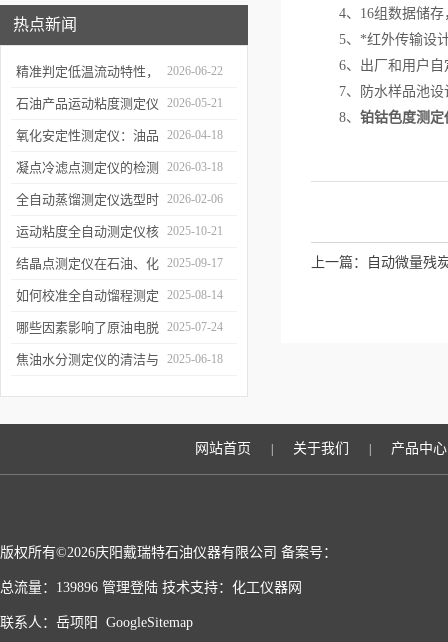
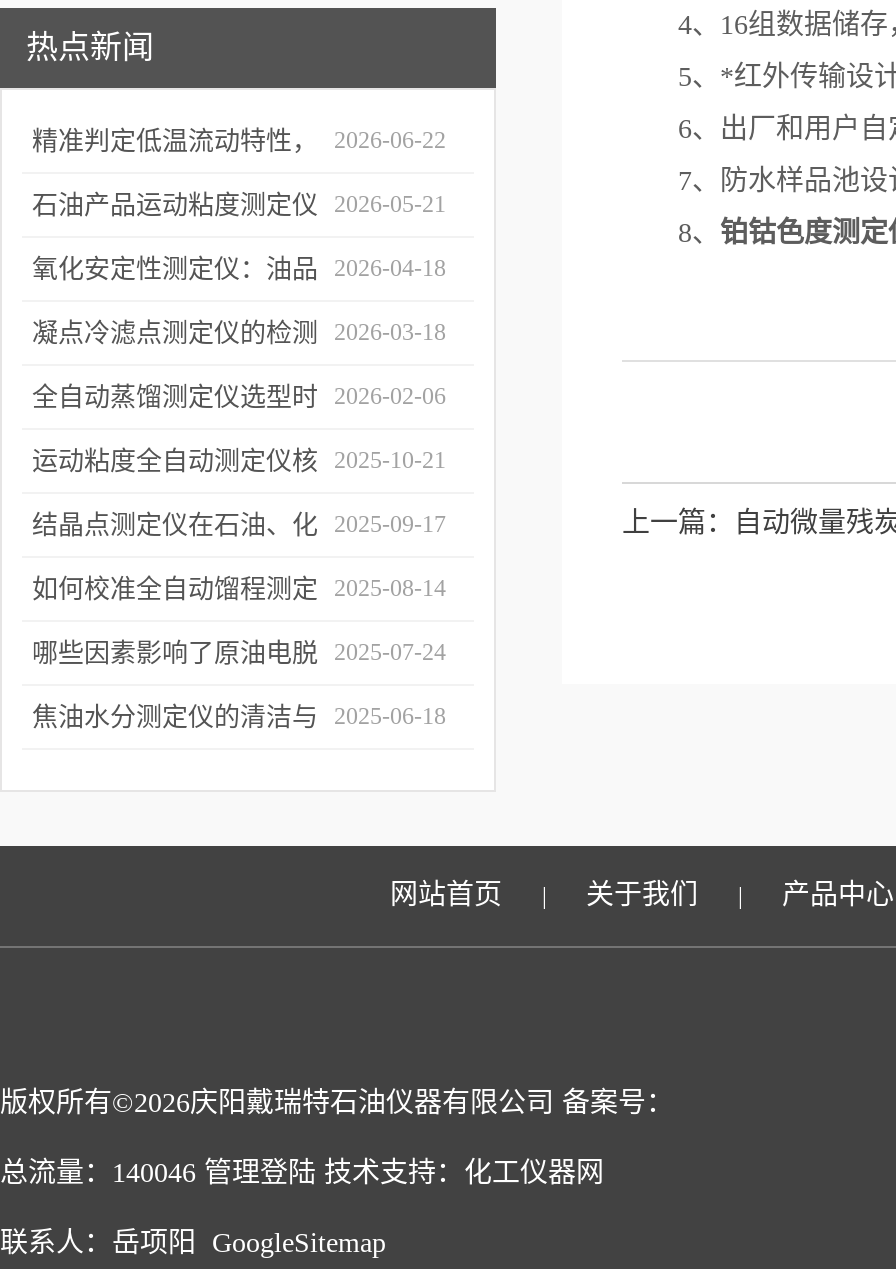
- 总流量：139896管理登陆技术支持：化工仪器网
+ 总流量：140046管理登陆技术支持：化工仪器网
